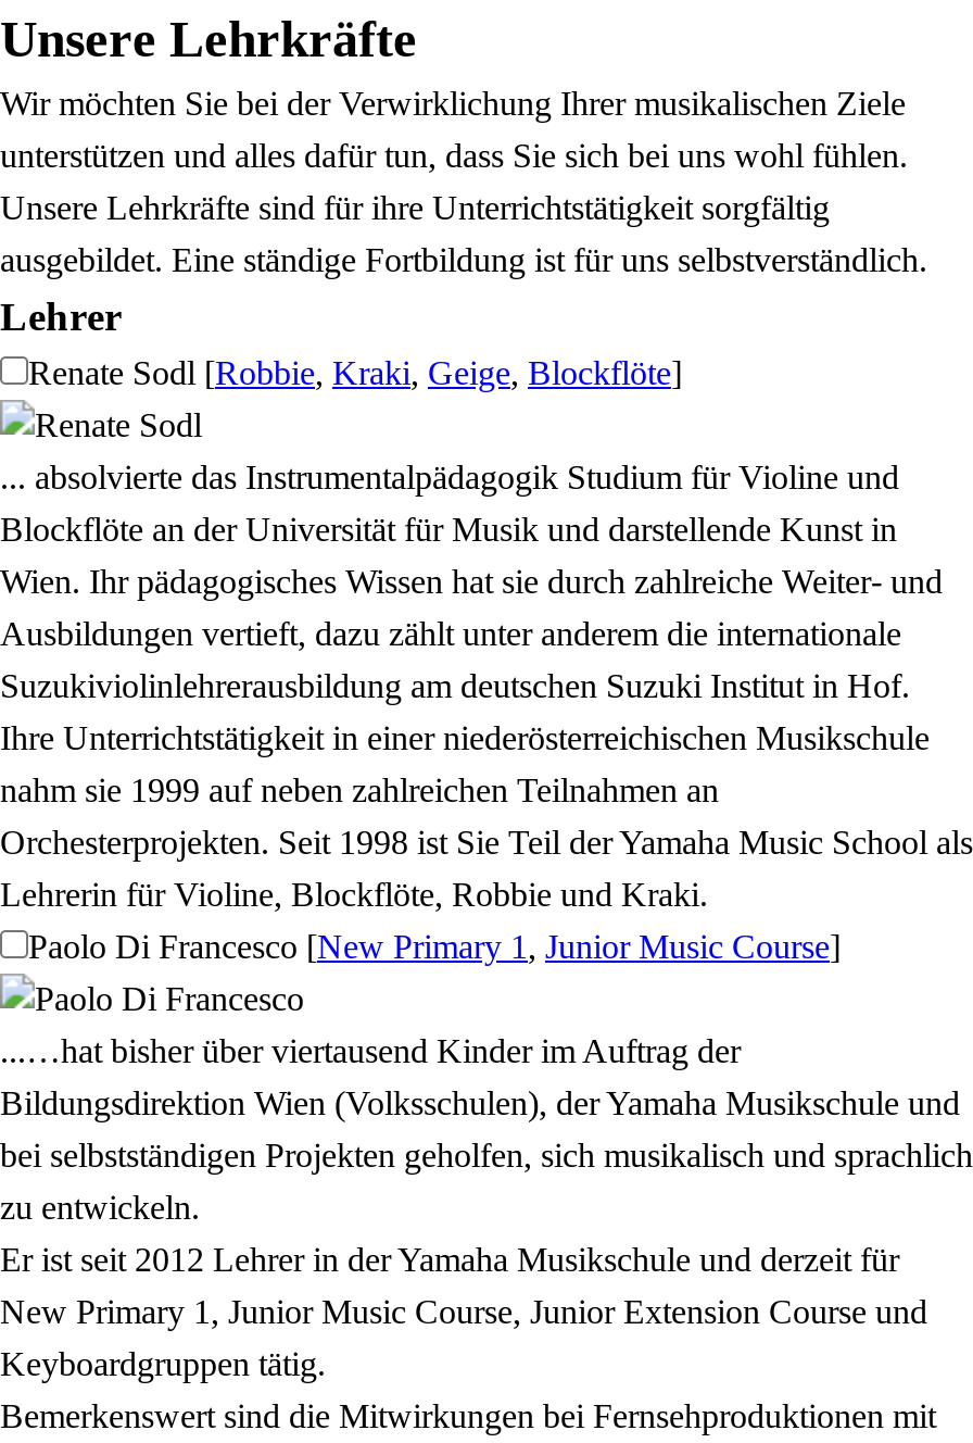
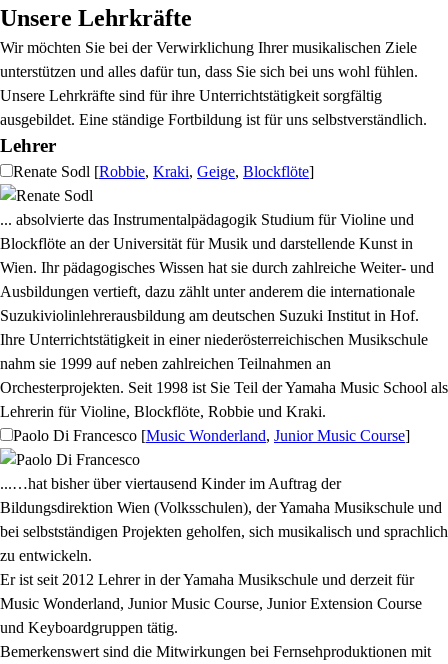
- Paolo Di Francesco [New Primary 1, Junior Music Course]
+ Paolo Di Francesco [Music Wonderland, Junior Music Course]

- New Primary 1, Junior Music Course, Junior Extension Course und
- Keyboardgruppen tätig.
+ Music Wonderland, Junior Music Course, Junior Extension Course
+ und Keyboardgruppen tätig.
